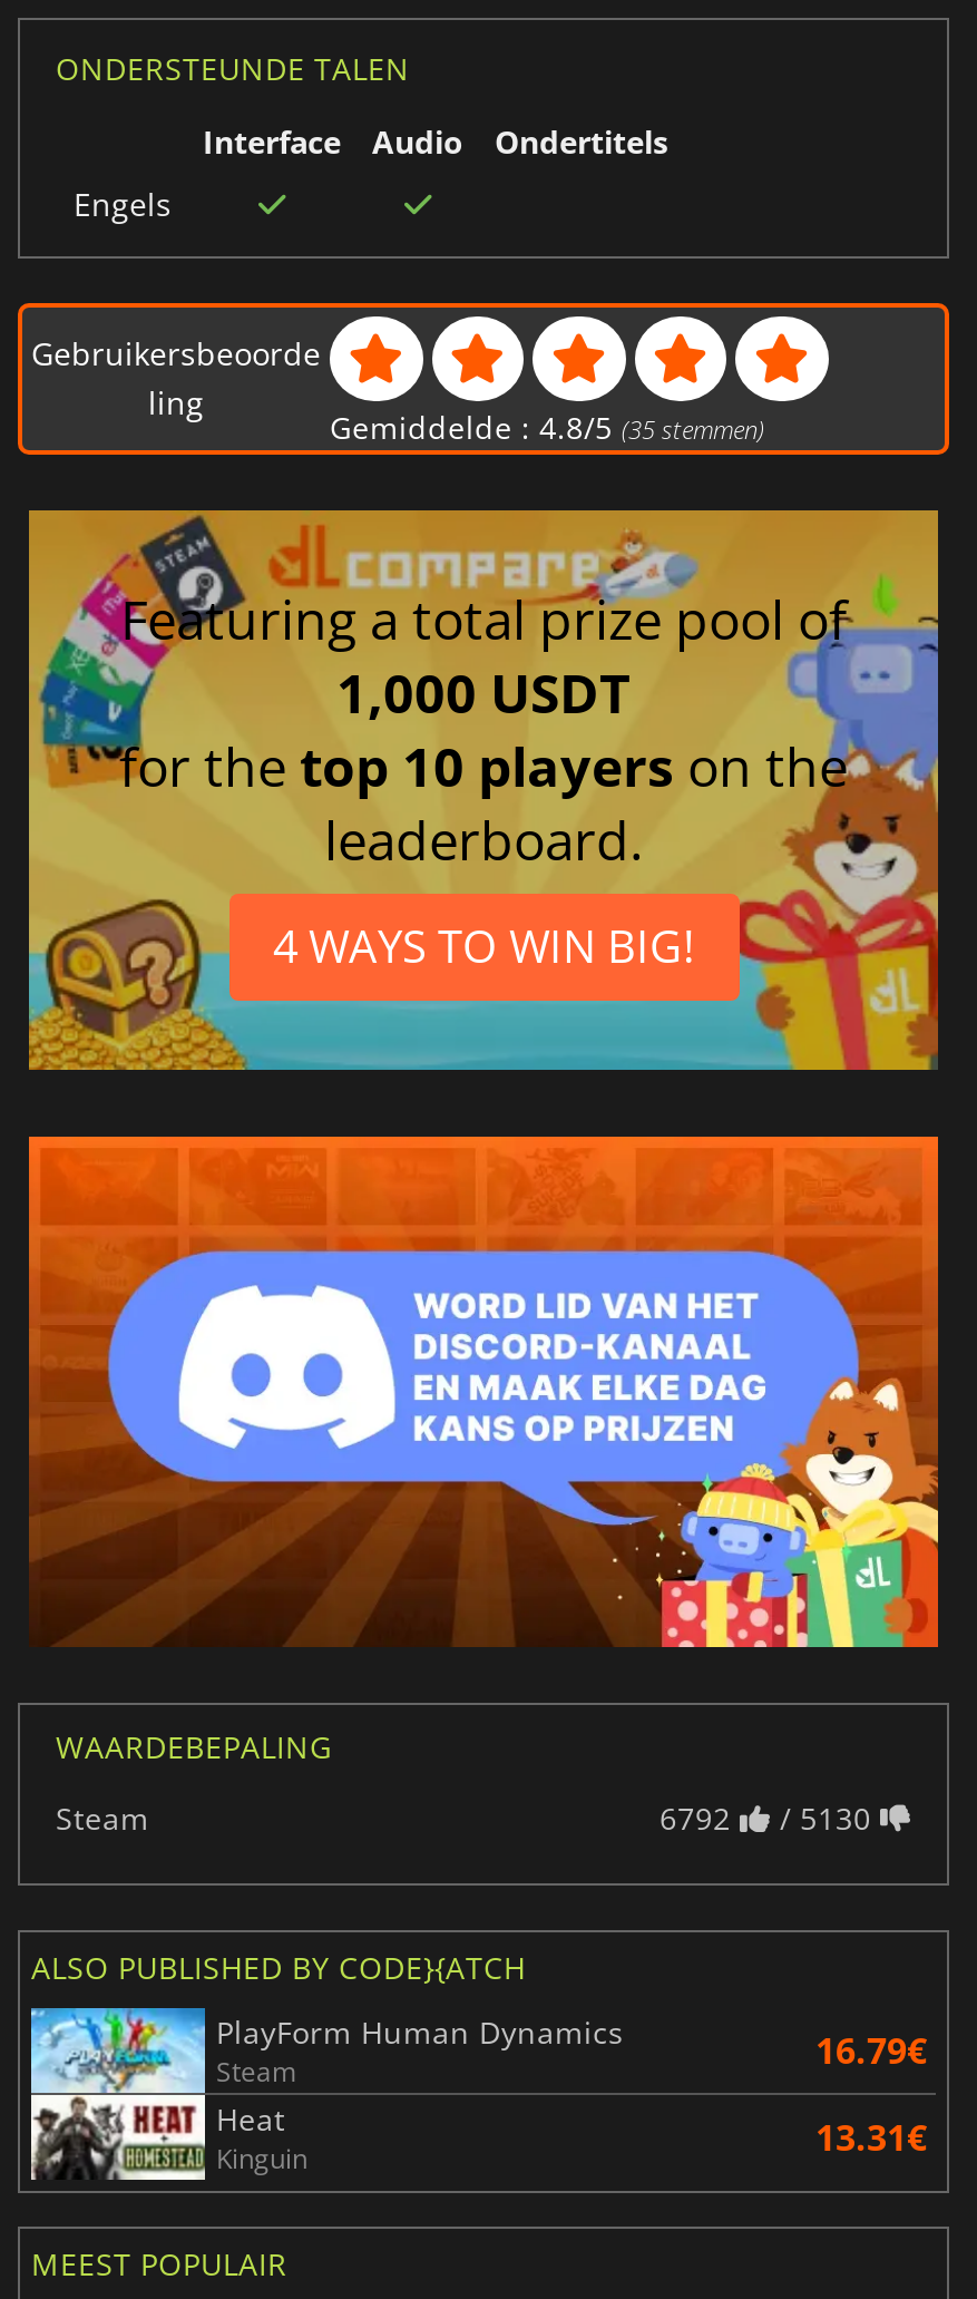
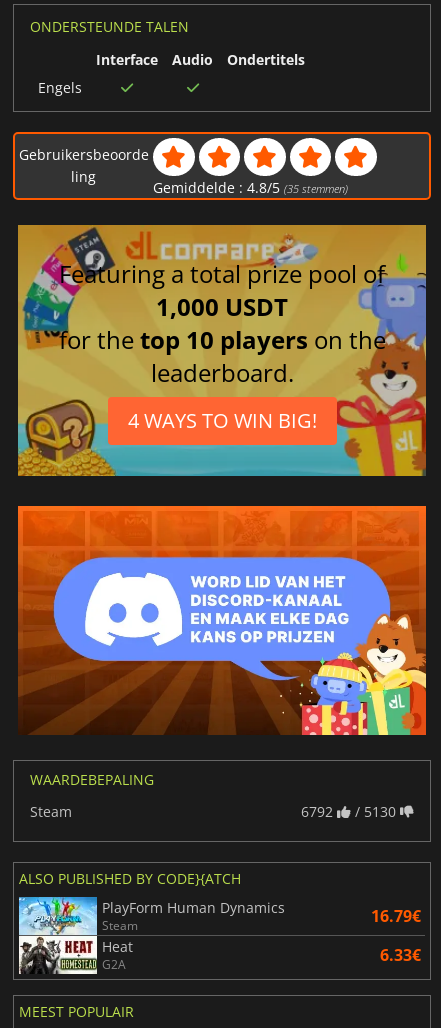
- Kinguin
- 13.31€
+ G2A
+ 6.33€
